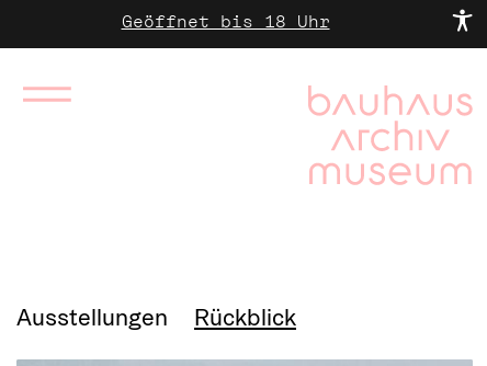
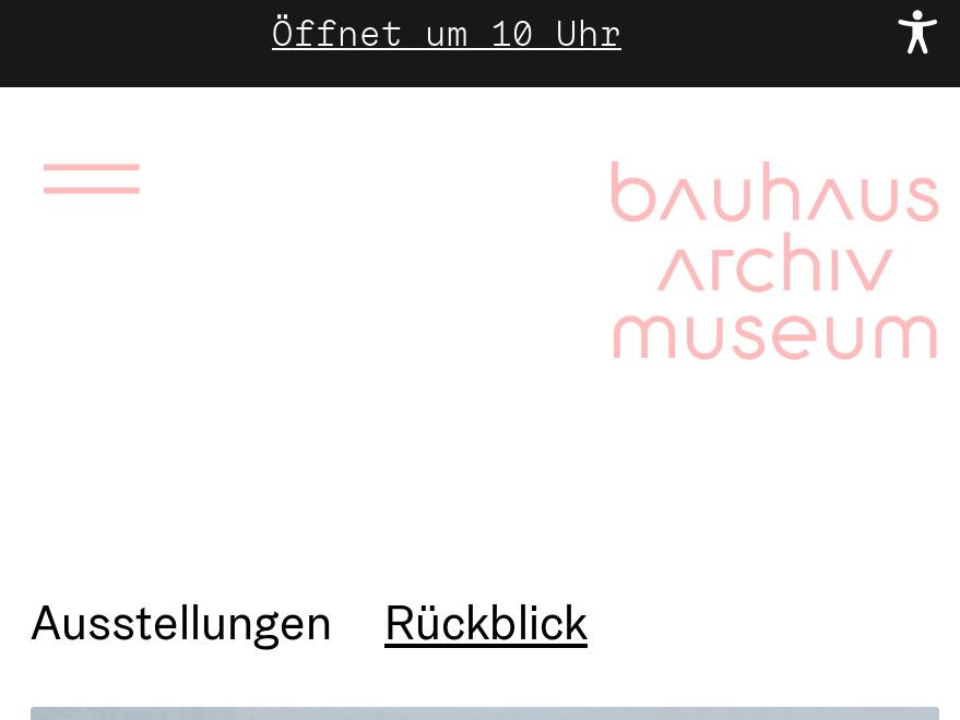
- Geöffnet bis 18 Uhr
+ Öffnet um 10 Uhr
